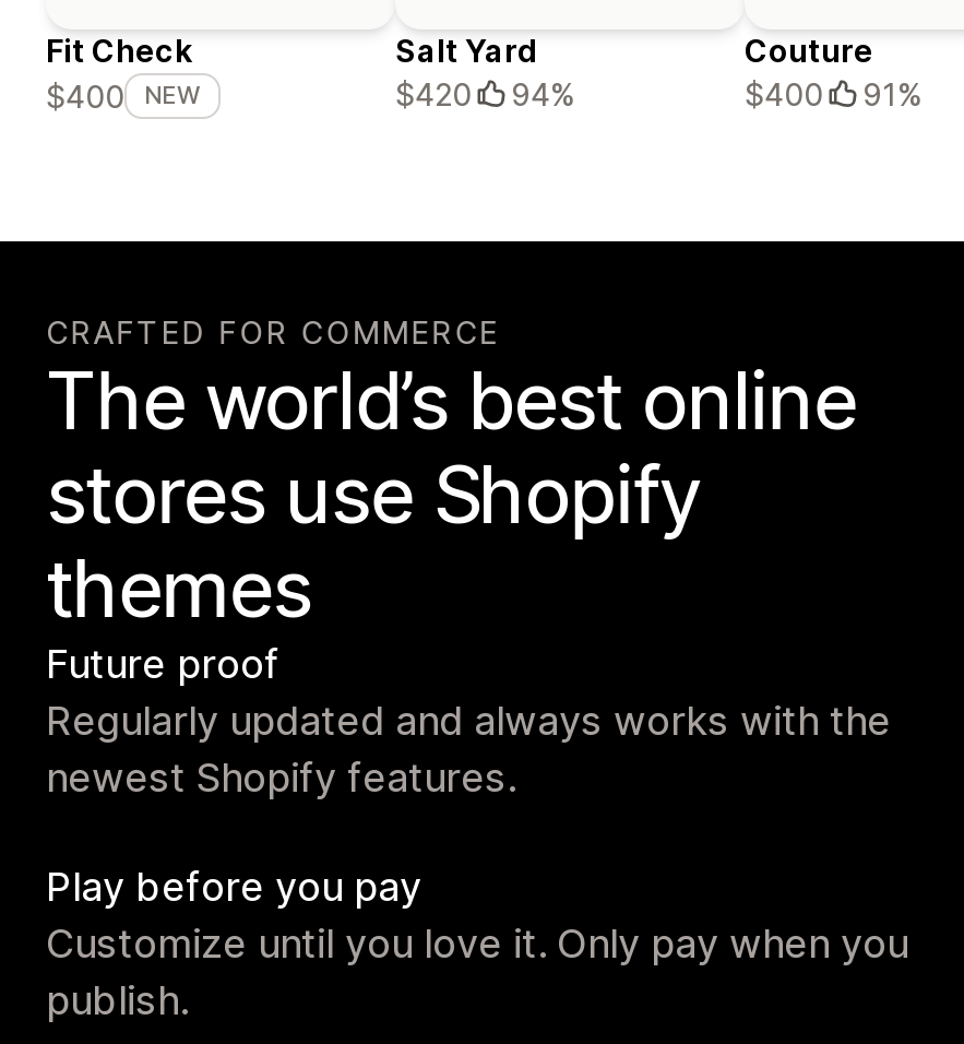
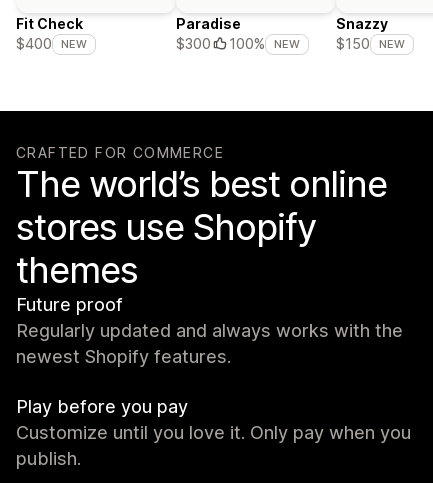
- Salt Yard
- $420
- 94%
+ Paradise
+ $300
+ 100%
+ NEW

- Couture
- $400
- 91%
+ Snazzy
+ $150
+ NEW
